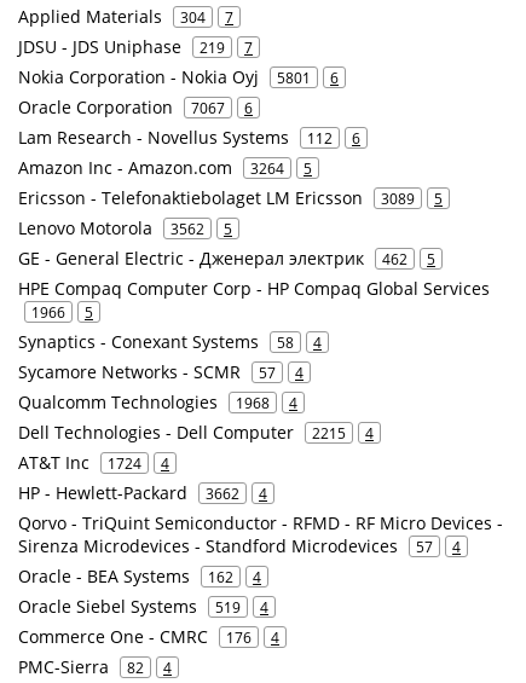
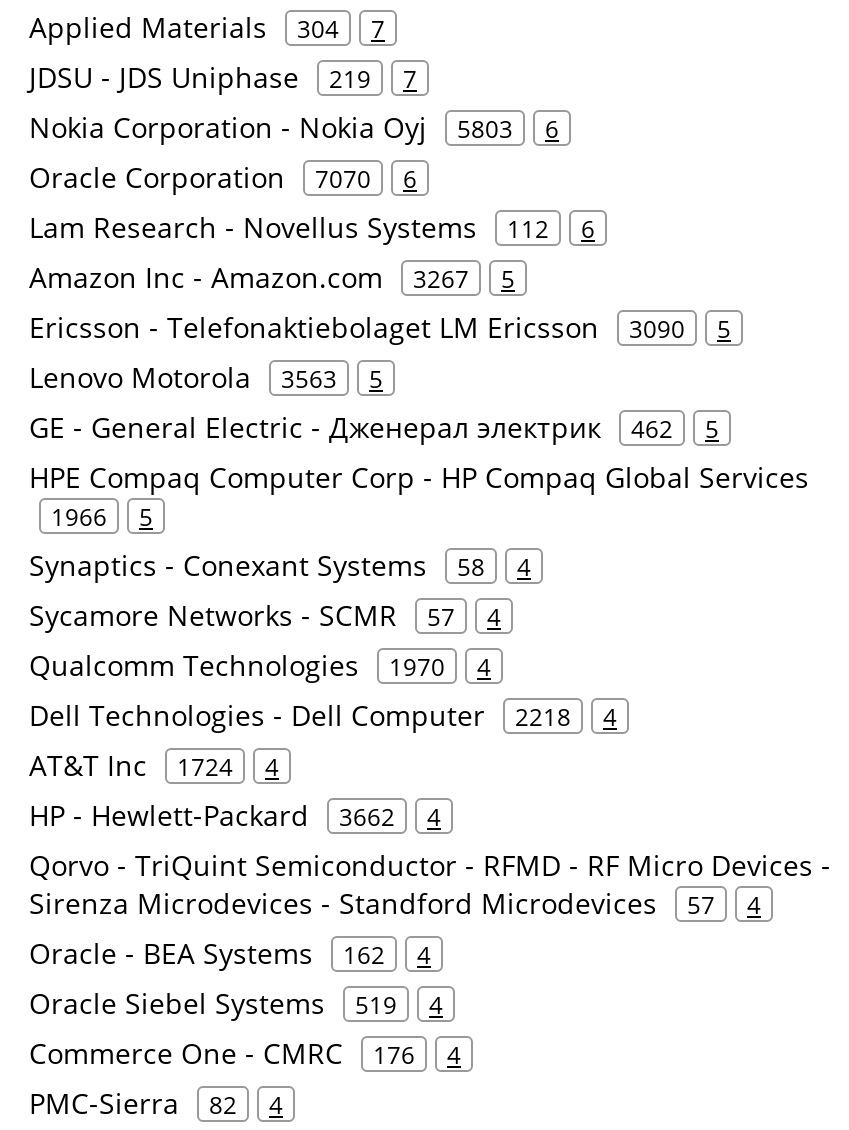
- Nokia Corporation - Nokia Oyj 5801 6
+ Nokia Corporation - Nokia Oyj 5803 6

- Oracle Corporation 7067 6
+ Oracle Corporation 7070 6

- Amazon Inc - Amazon.com 3264 5
+ Amazon Inc - Amazon.com 3267 5

- Ericsson - Telefonaktiebolaget LM Ericsson 3089 5
+ Ericsson - Telefonaktiebolaget LM Ericsson 3090 5

- Lenovo Motorola 3562 5
+ Lenovo Motorola 3563 5

- Qualcomm Technologies 1968 4
+ Qualcomm Technologies 1970 4

- Dell Technologies - Dell Computer 2215 4
+ Dell Technologies - Dell Computer 2218 4
